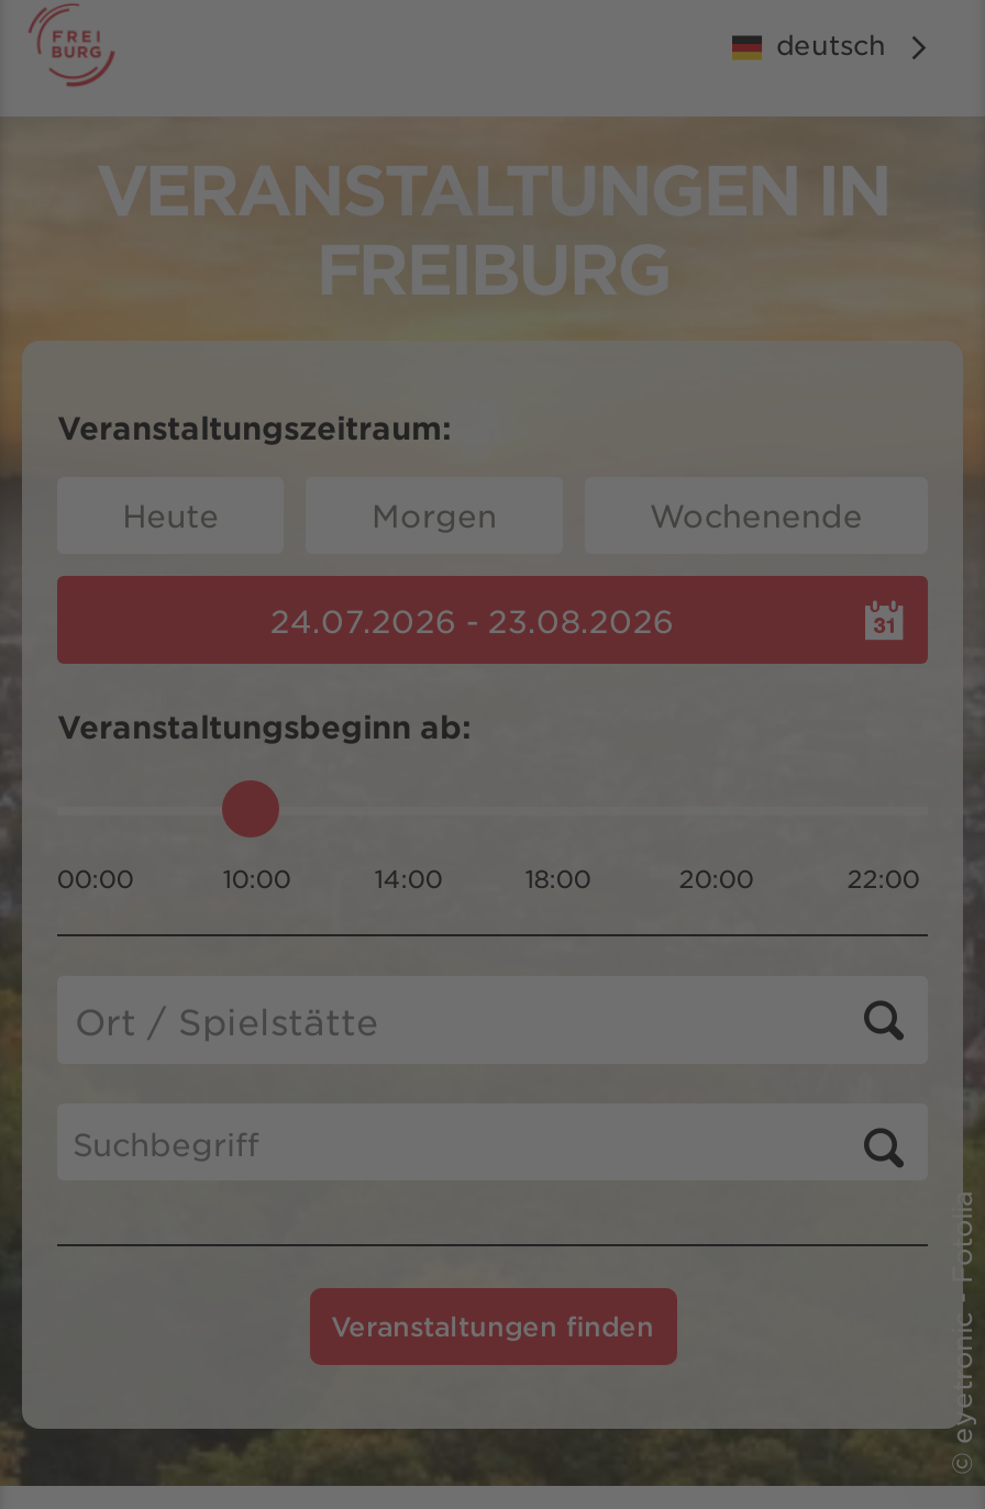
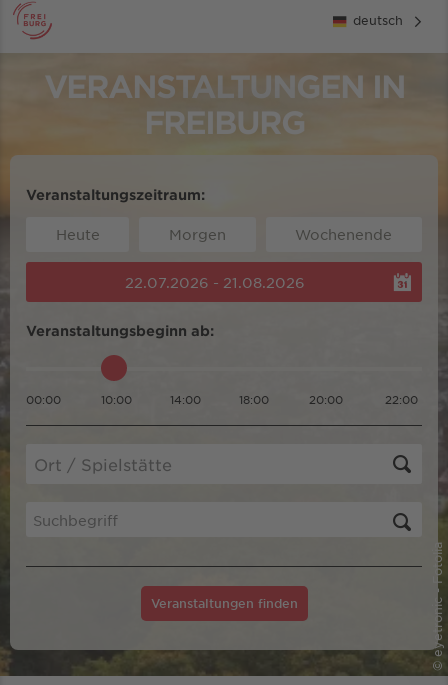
- 24.07.2026 - 23.08.2026
+ 22.07.2026 - 21.08.2026
